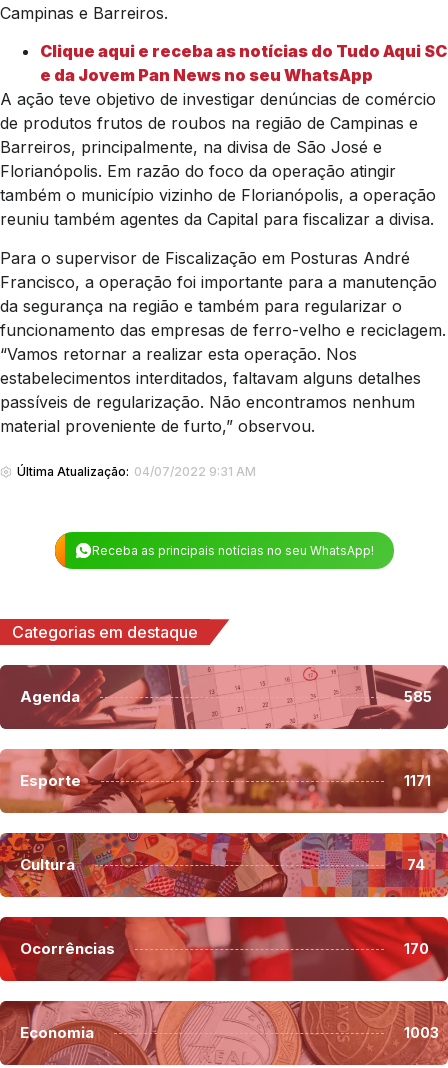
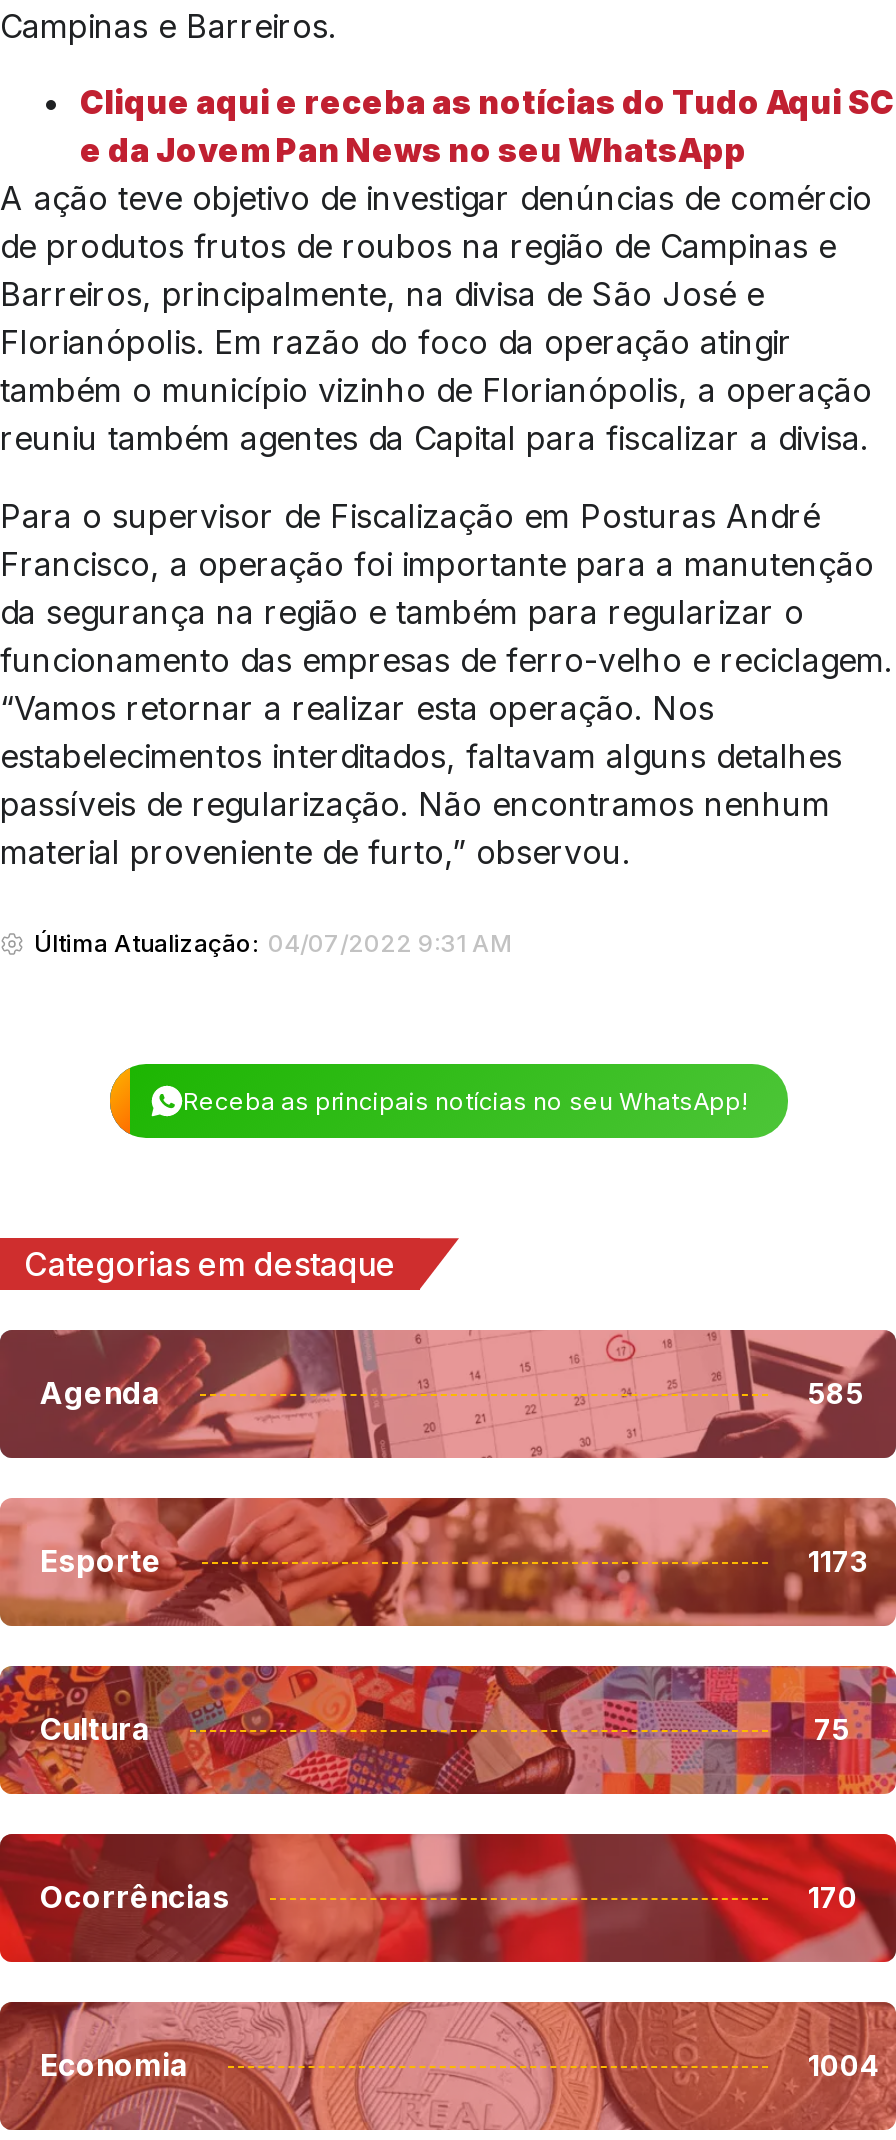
- 1171
+ 1173

- 74
+ 75

- 1003
+ 1004
